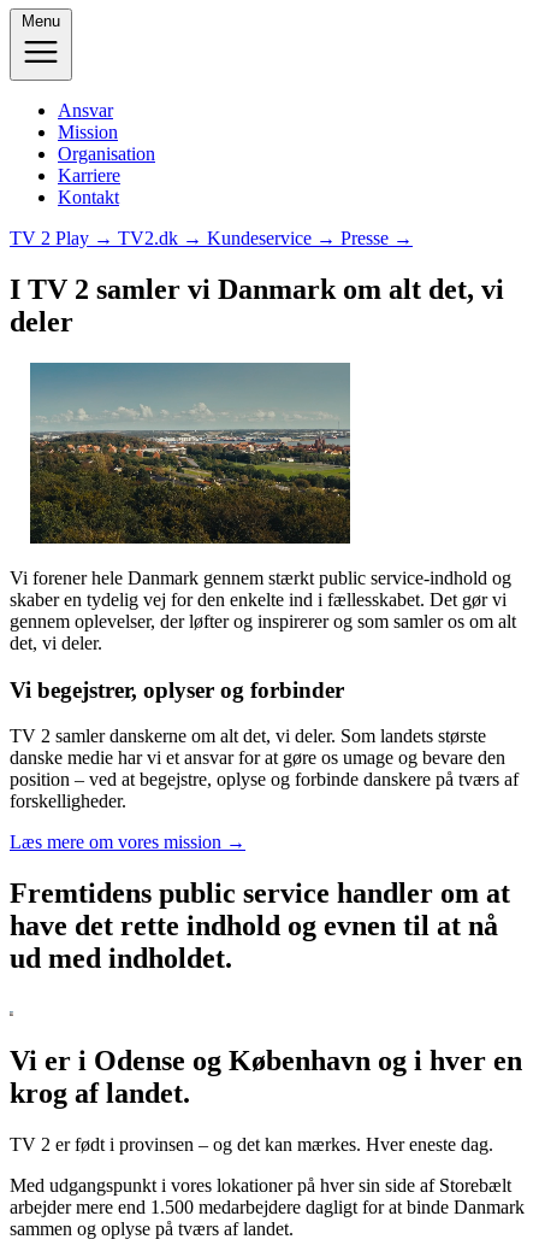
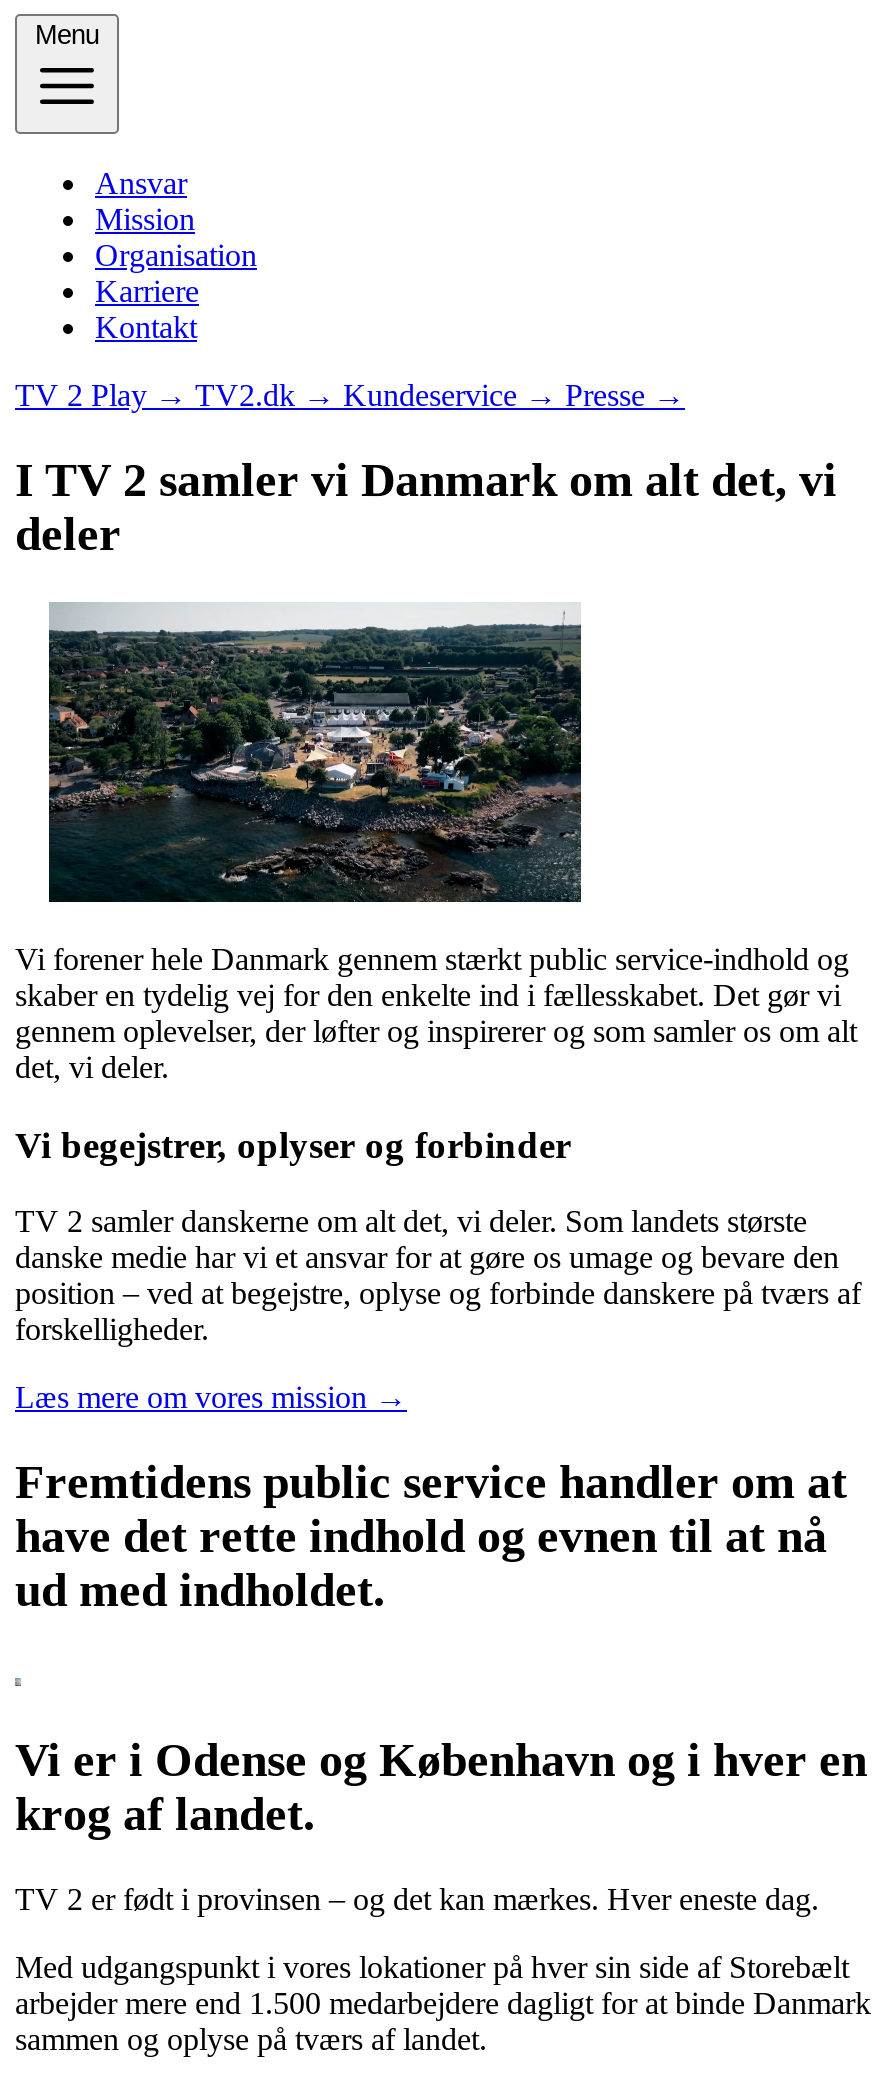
- [image]
+ [image]
